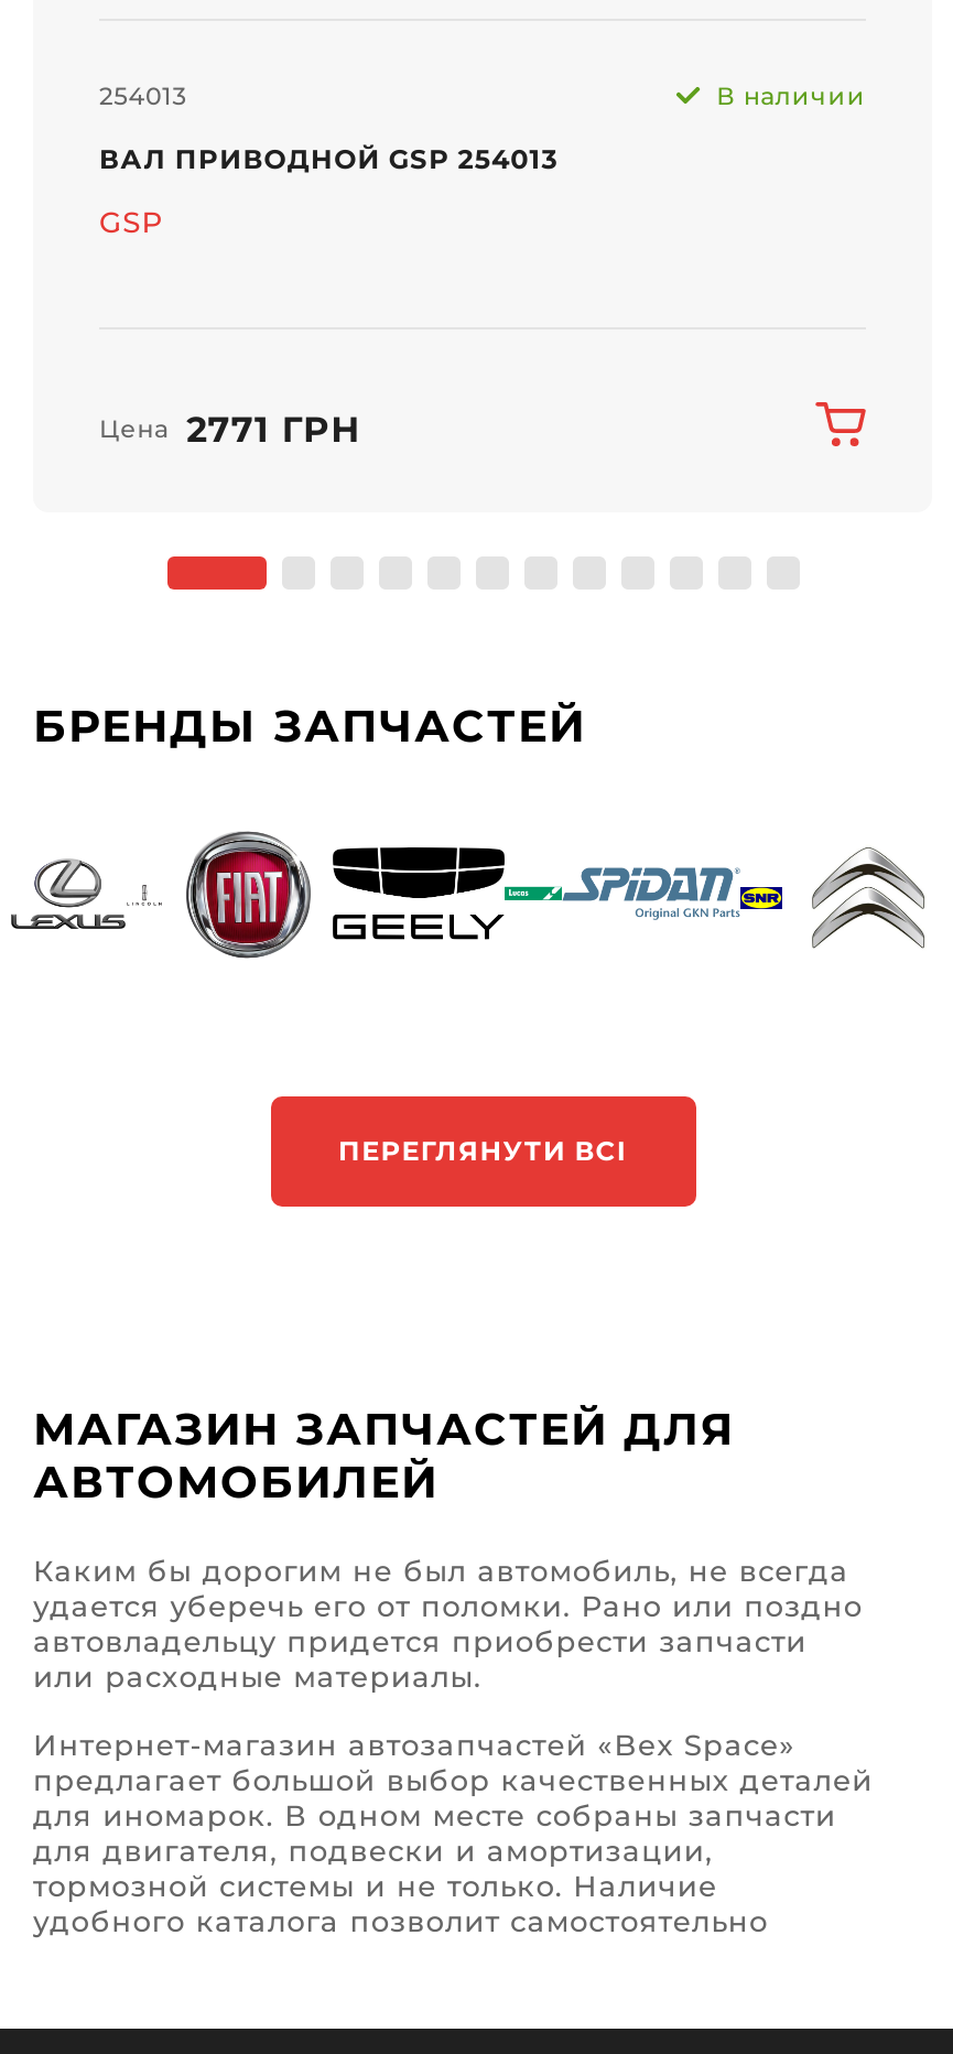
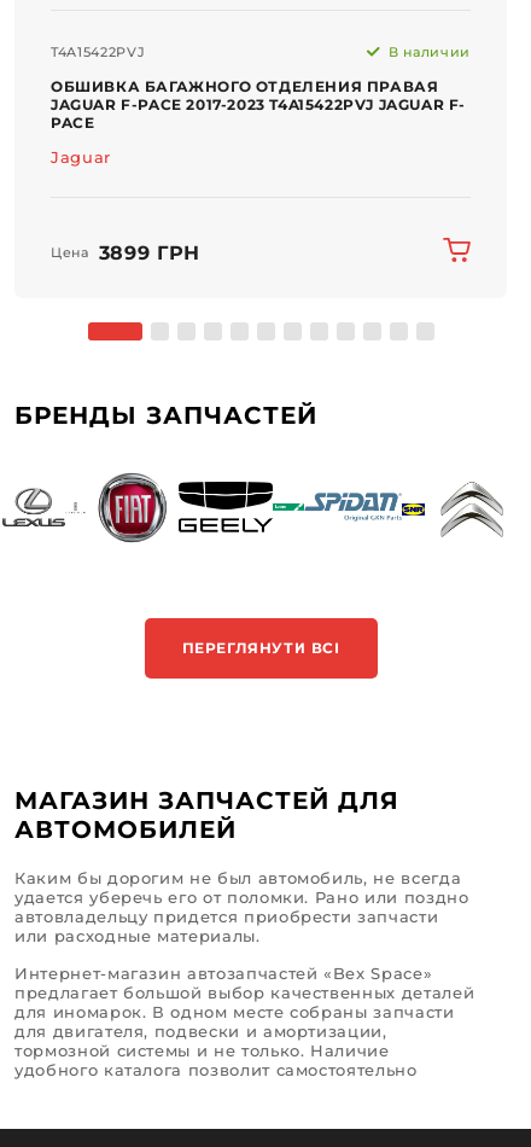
- 254013
+ T4A15422PVJ

- ВАЛ ПРИВОДНОЙ GSP 254013
+ ОБШИВКА БАГАЖНОГО ОТДЕЛЕНИЯ ПРАВАЯ
+ JAGUAR F-PACE 2017-2023 T4A15422PVJ JAGUAR F-
+ PACE

- GSP
+ Jaguar

- Цена 2771 ГРН
+ Цена 3899 ГРН
